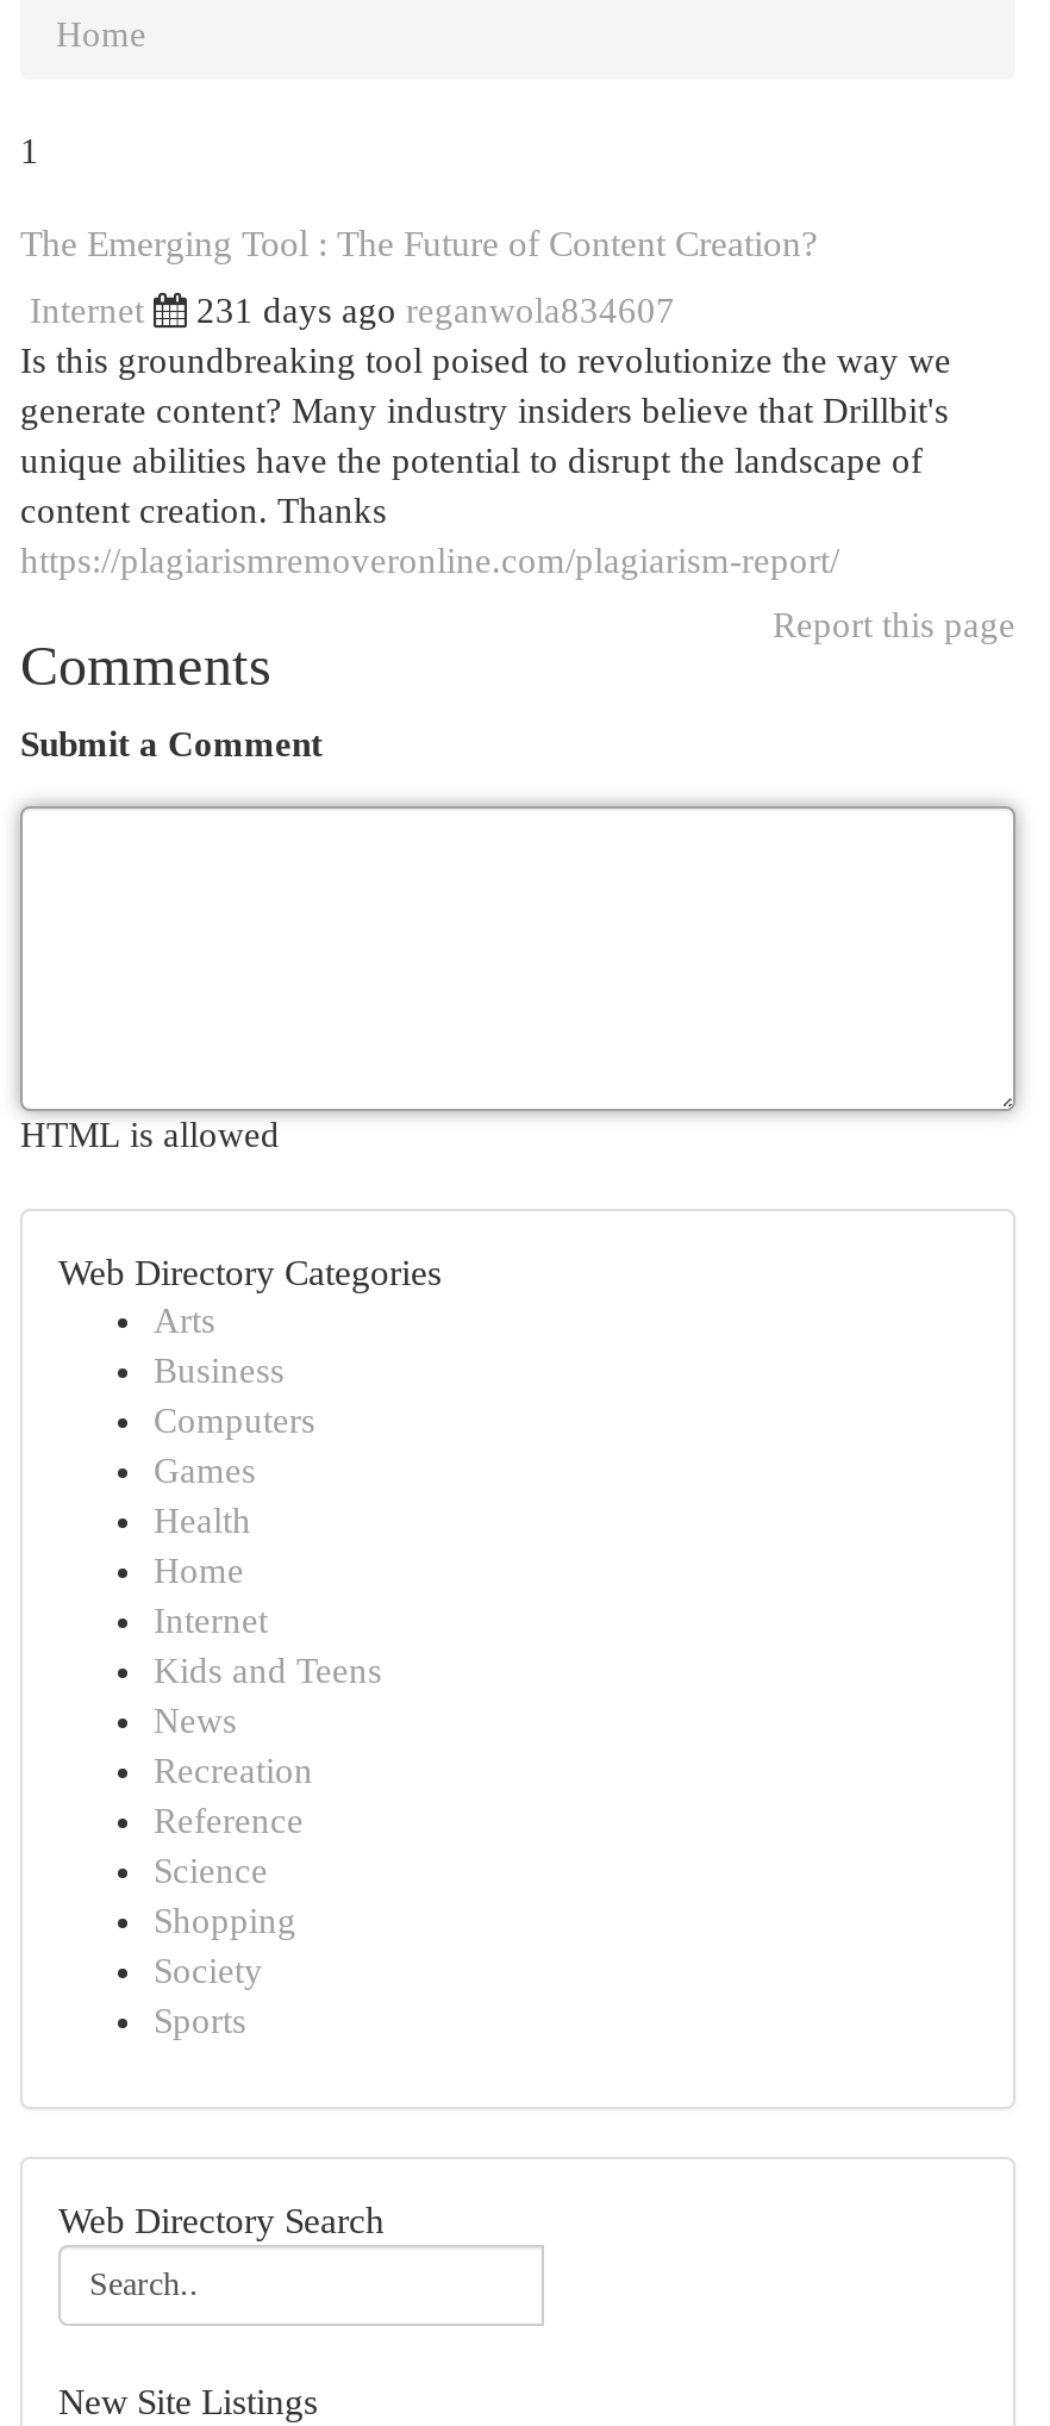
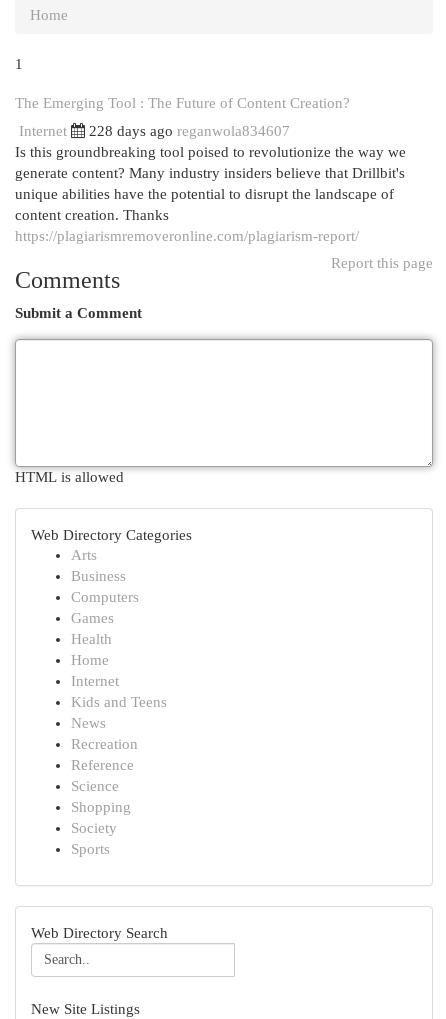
- 231 days ago reganwola834607
+ 228 days ago reganwola834607
